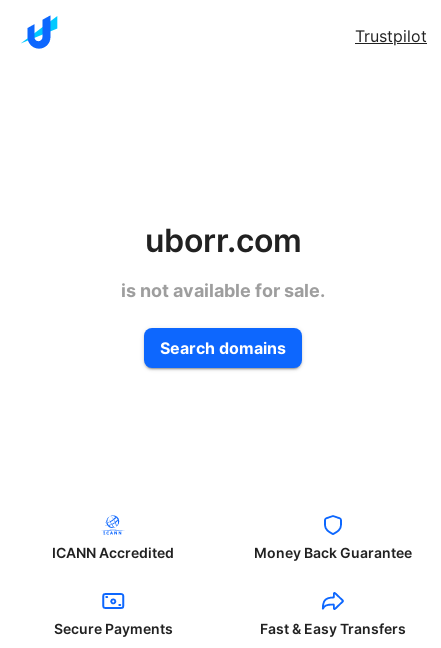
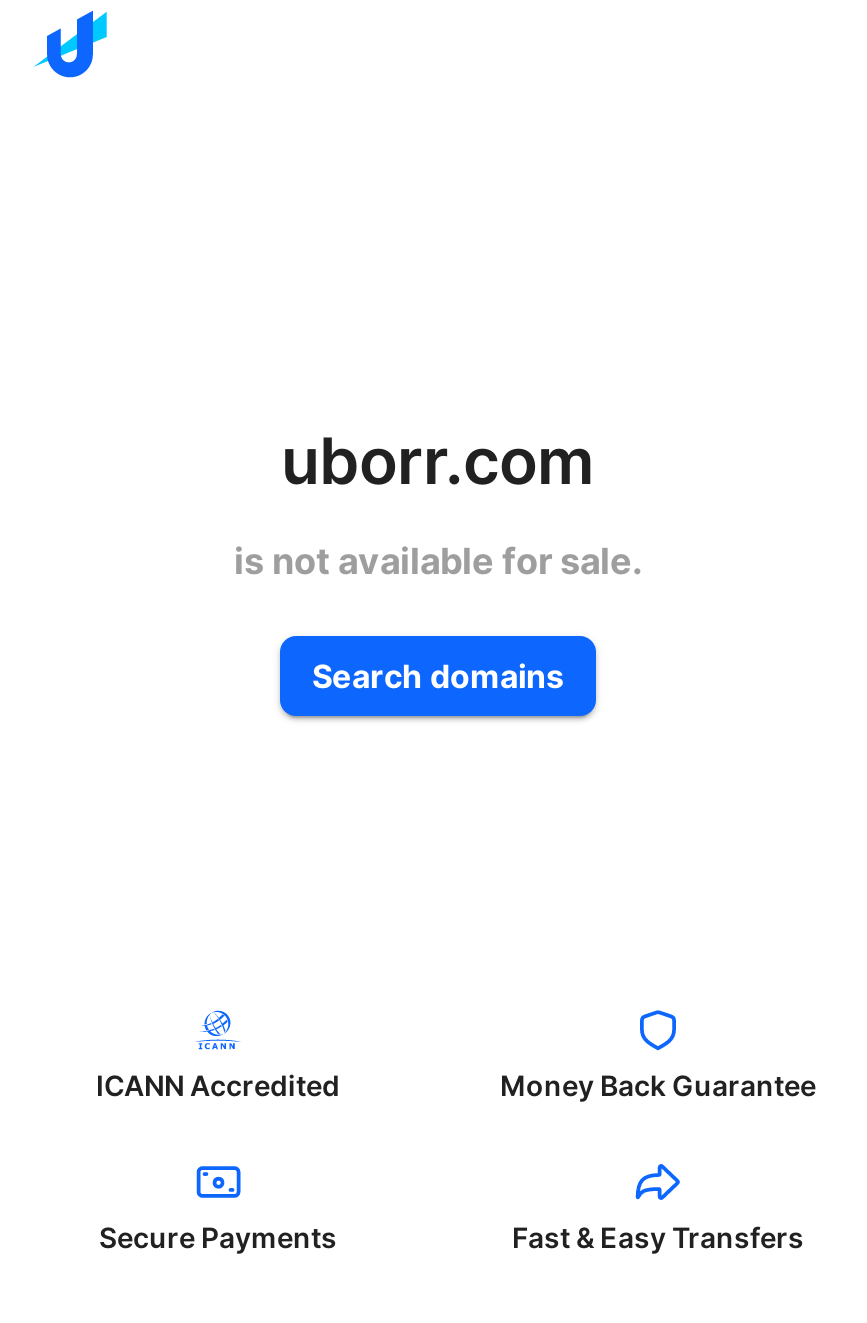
- Trustpilot
